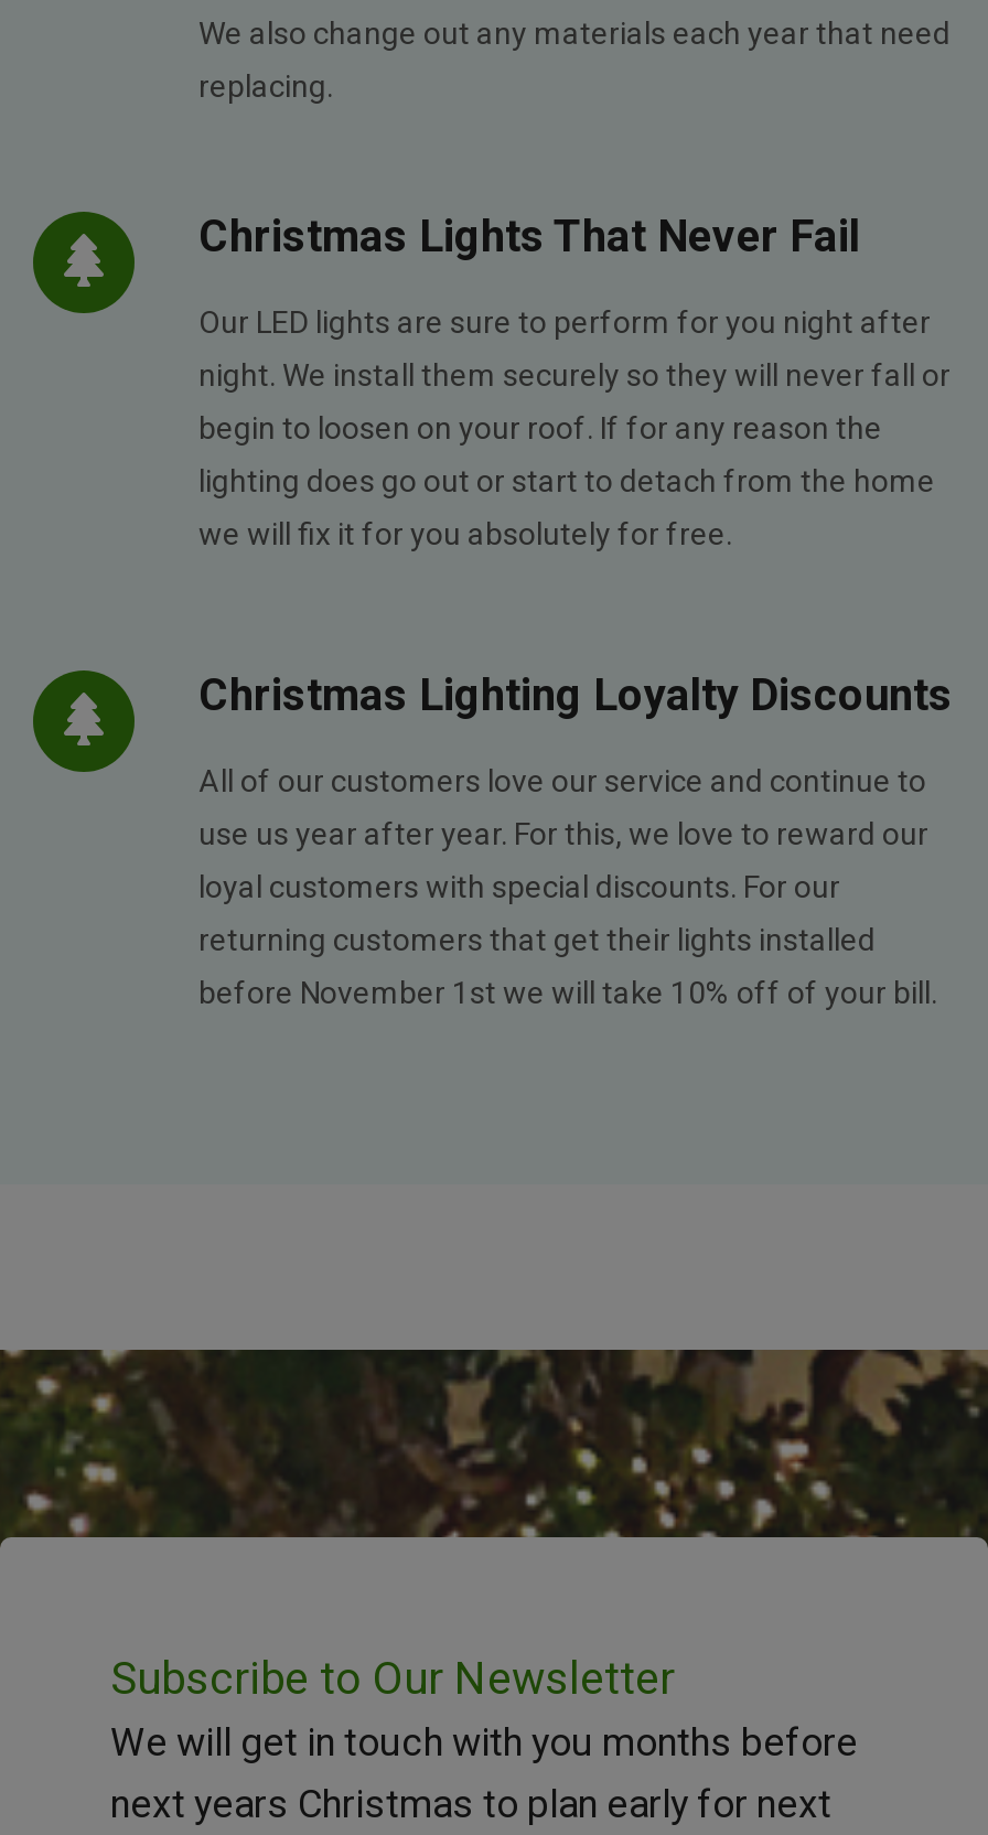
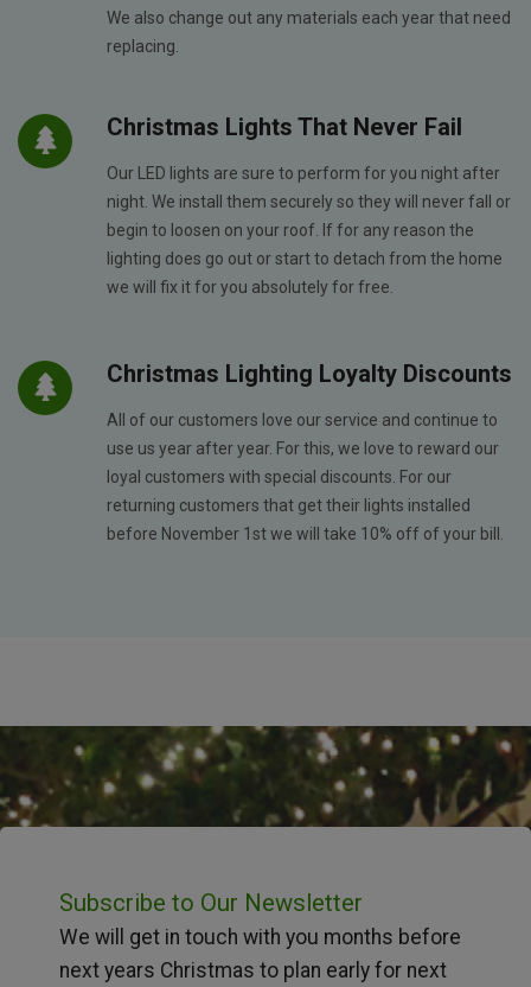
- [image]
+ [image]
